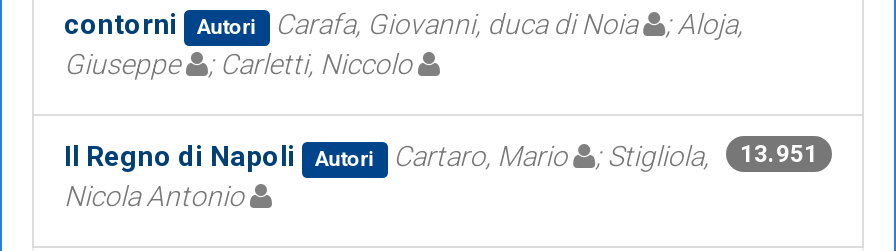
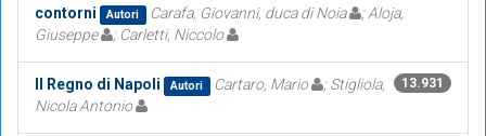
- Il Regno di Napoli Autori Cartaro, Mario ; Stigliola, 13.951
+ Il Regno di Napoli Autori Cartaro, Mario ; Stigliola, 13.931
